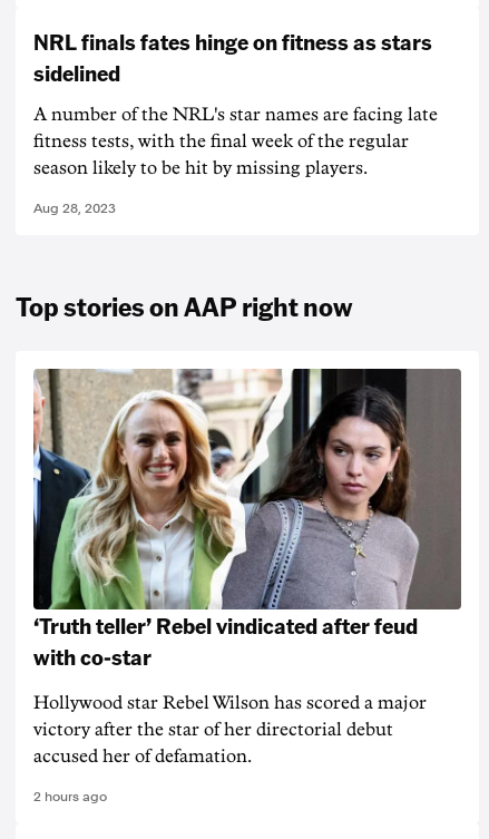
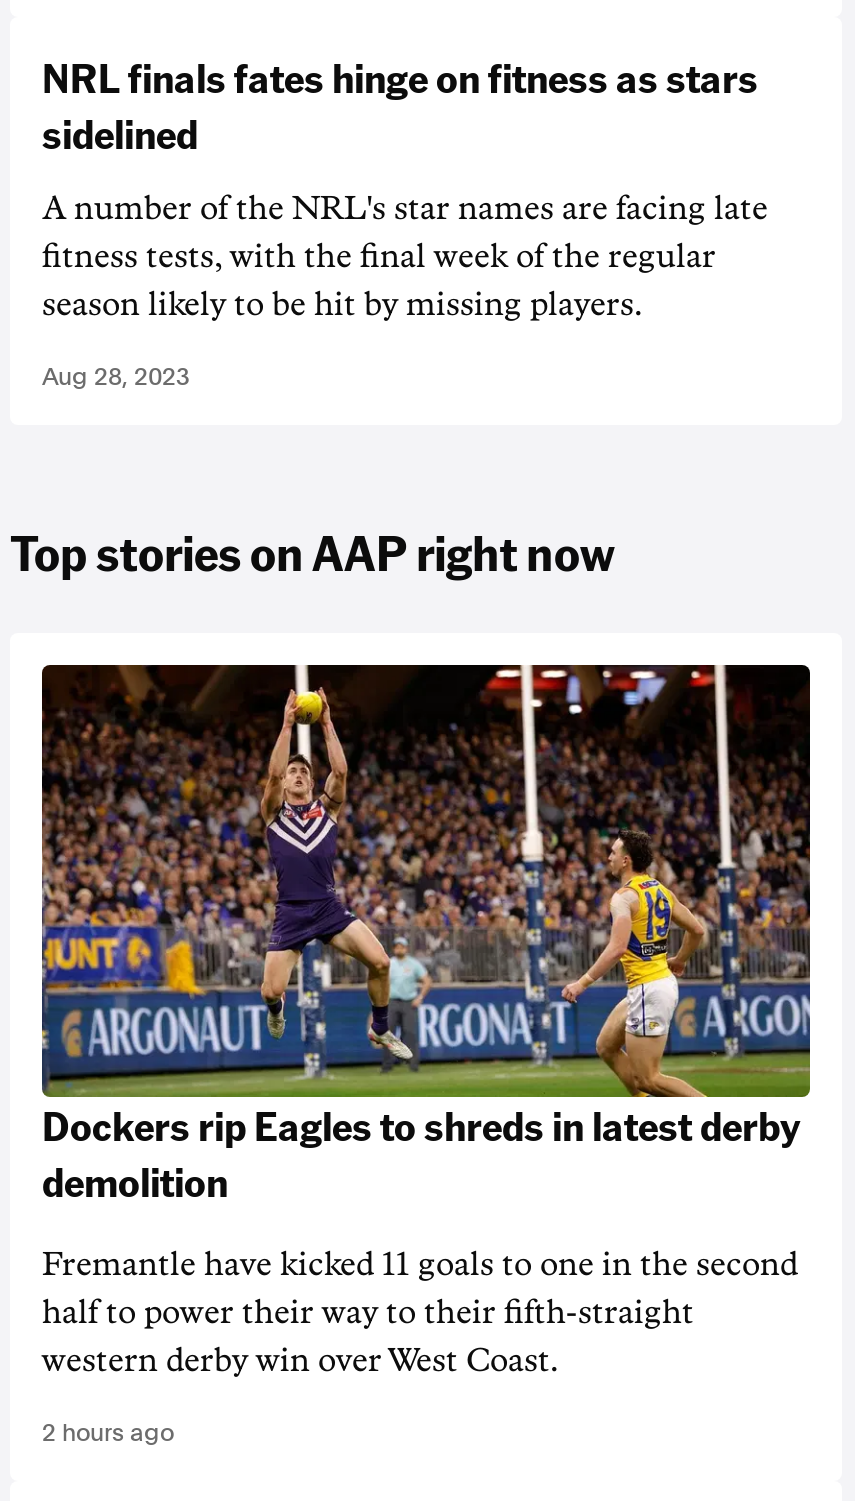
- [image]
- ‘Truth teller’ Rebel vindicated after feud
- with co-star
+ [image]
+ Dockers rip Eagles to shreds in latest derby
+ demolition

- Hollywood star Rebel Wilson has scored a major
+ Fremantle have kicked 11 goals to one in the second

- victory after the star of her directorial debut
+ half to power their way to their fifth-straight

- accused her of defamation.
+ western derby win over West Coast.
